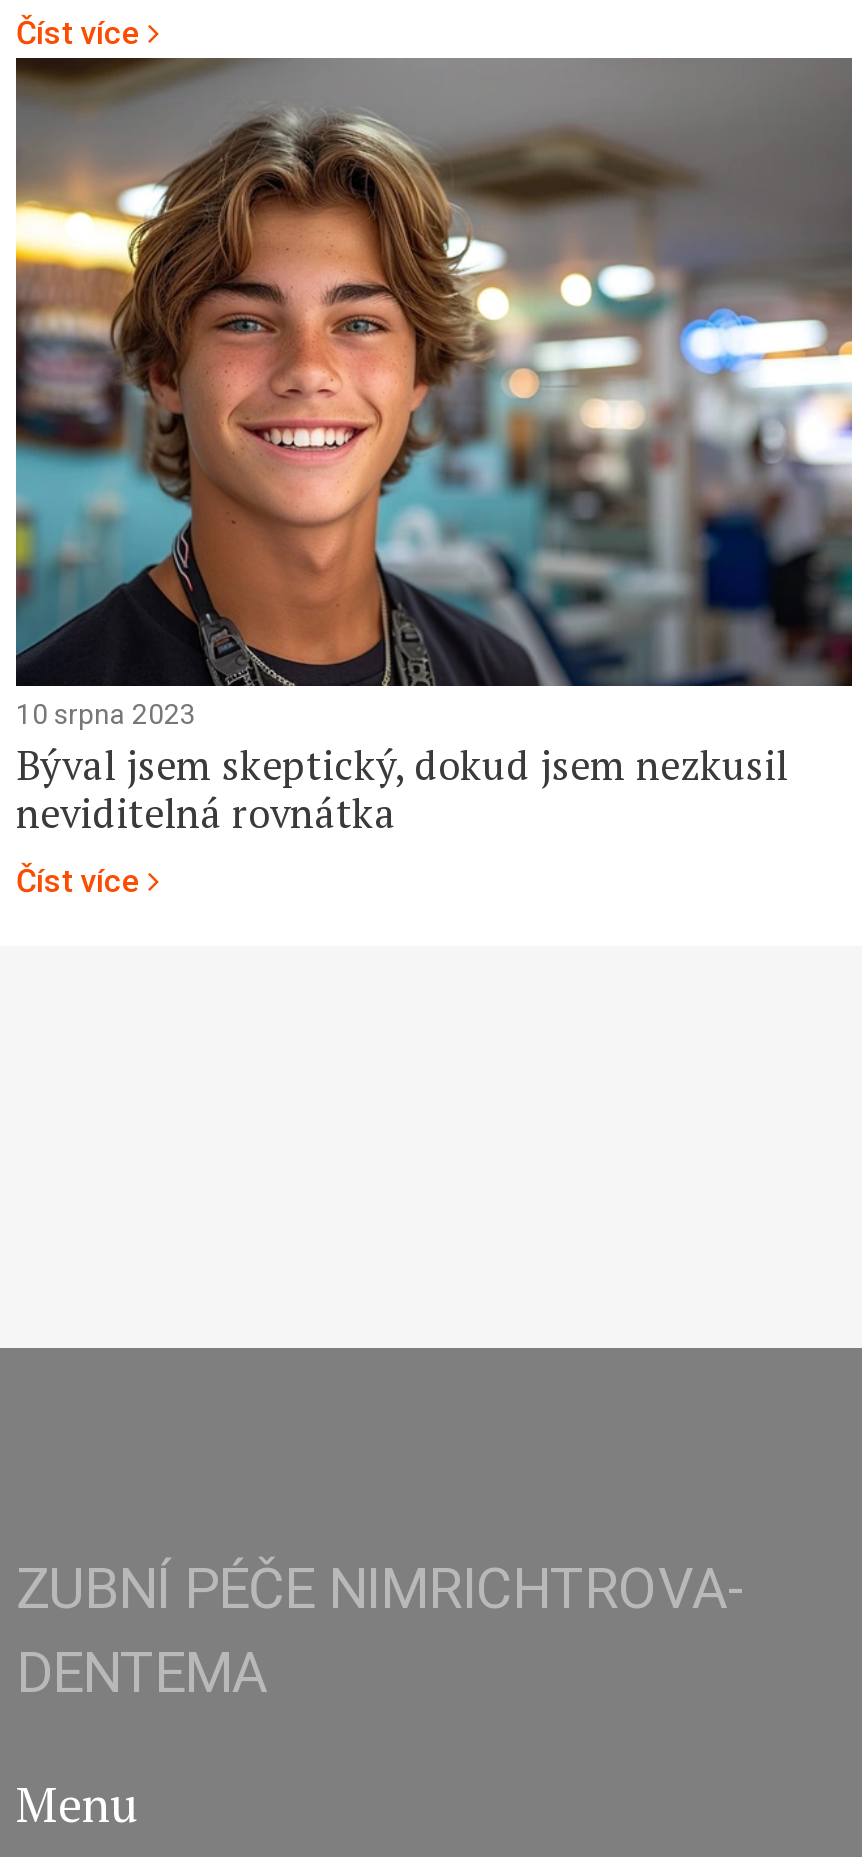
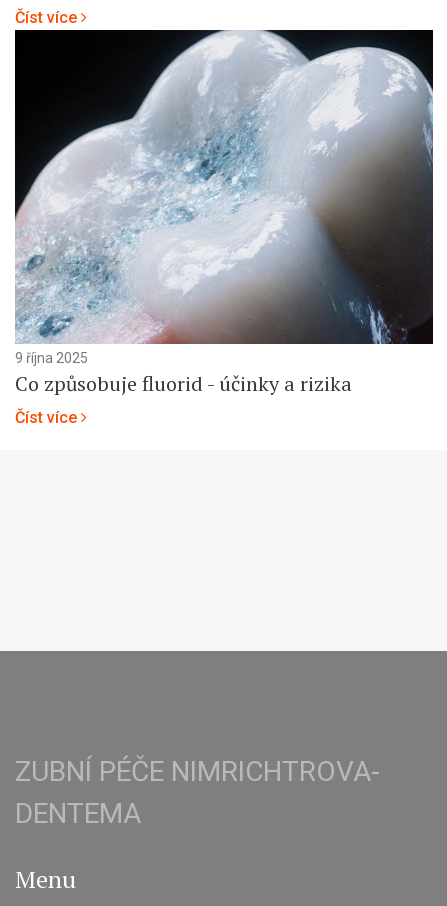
- [image]
- 10 srpna 2023
- Býval jsem skeptický, dokud jsem nezkusil
- neviditelná rovnátka
+ [image]
+ 9 října 2025
+ Co způsobuje fluorid - účinky a rizika
